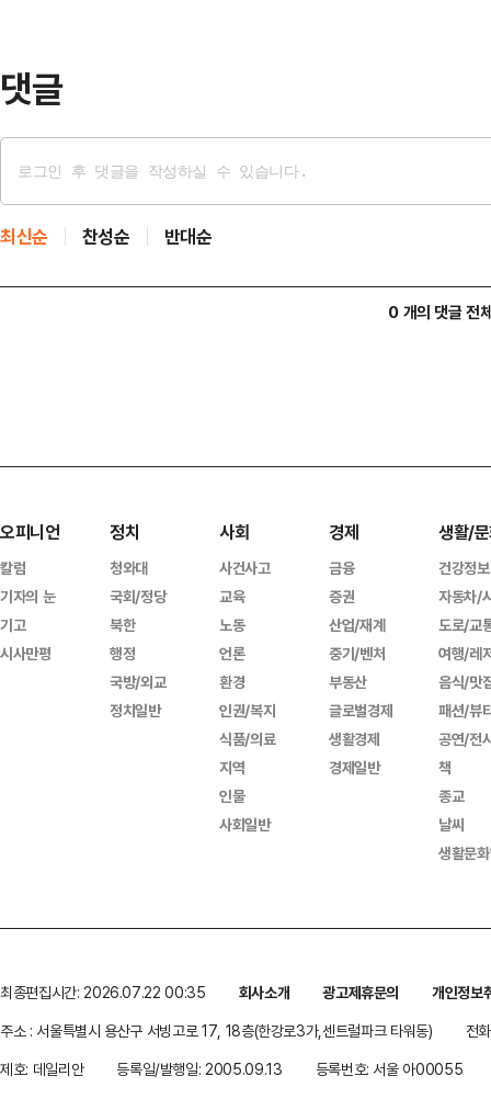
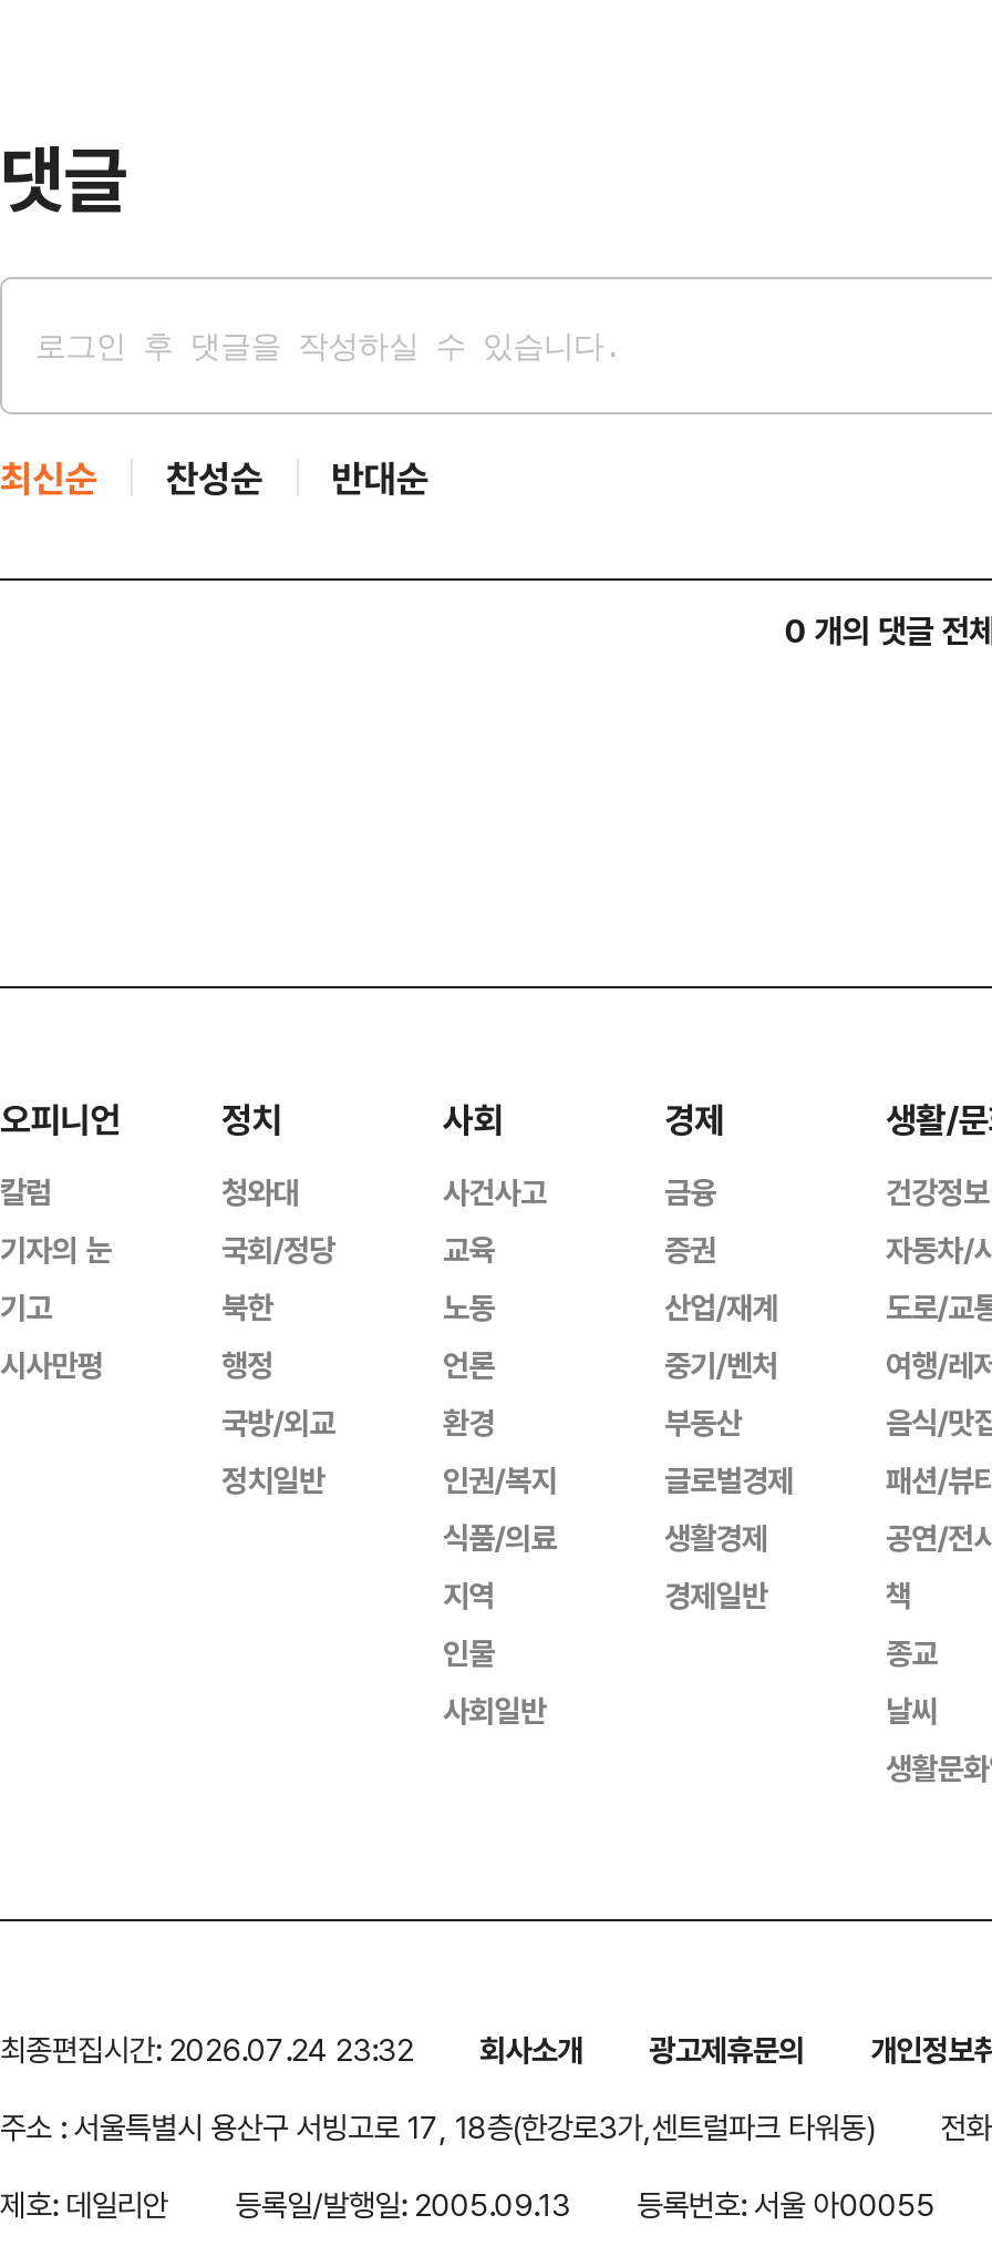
- 최종편집시간: 2026.07.22 00:35
+ 최종편집시간: 2026.07.24 23:32
